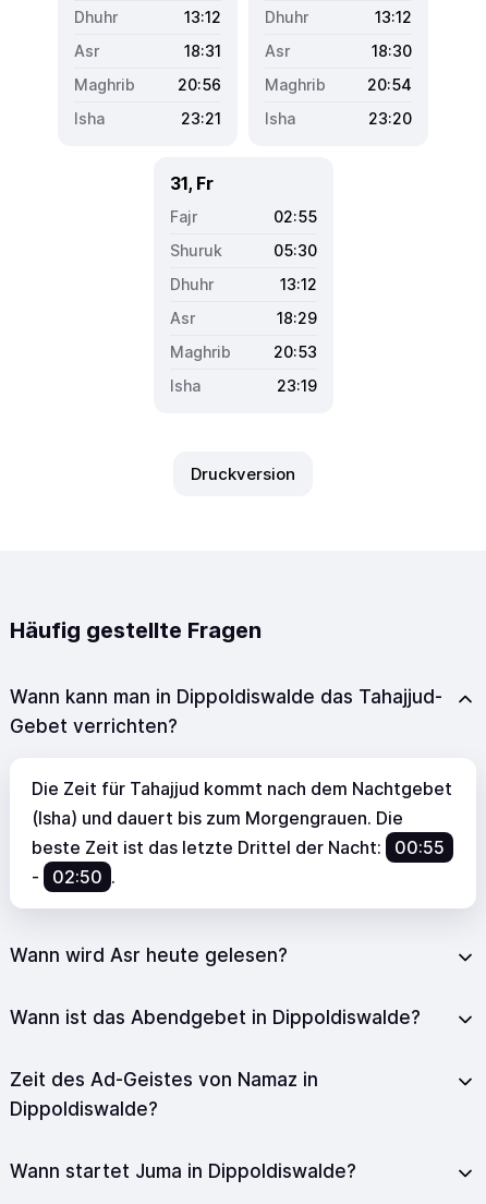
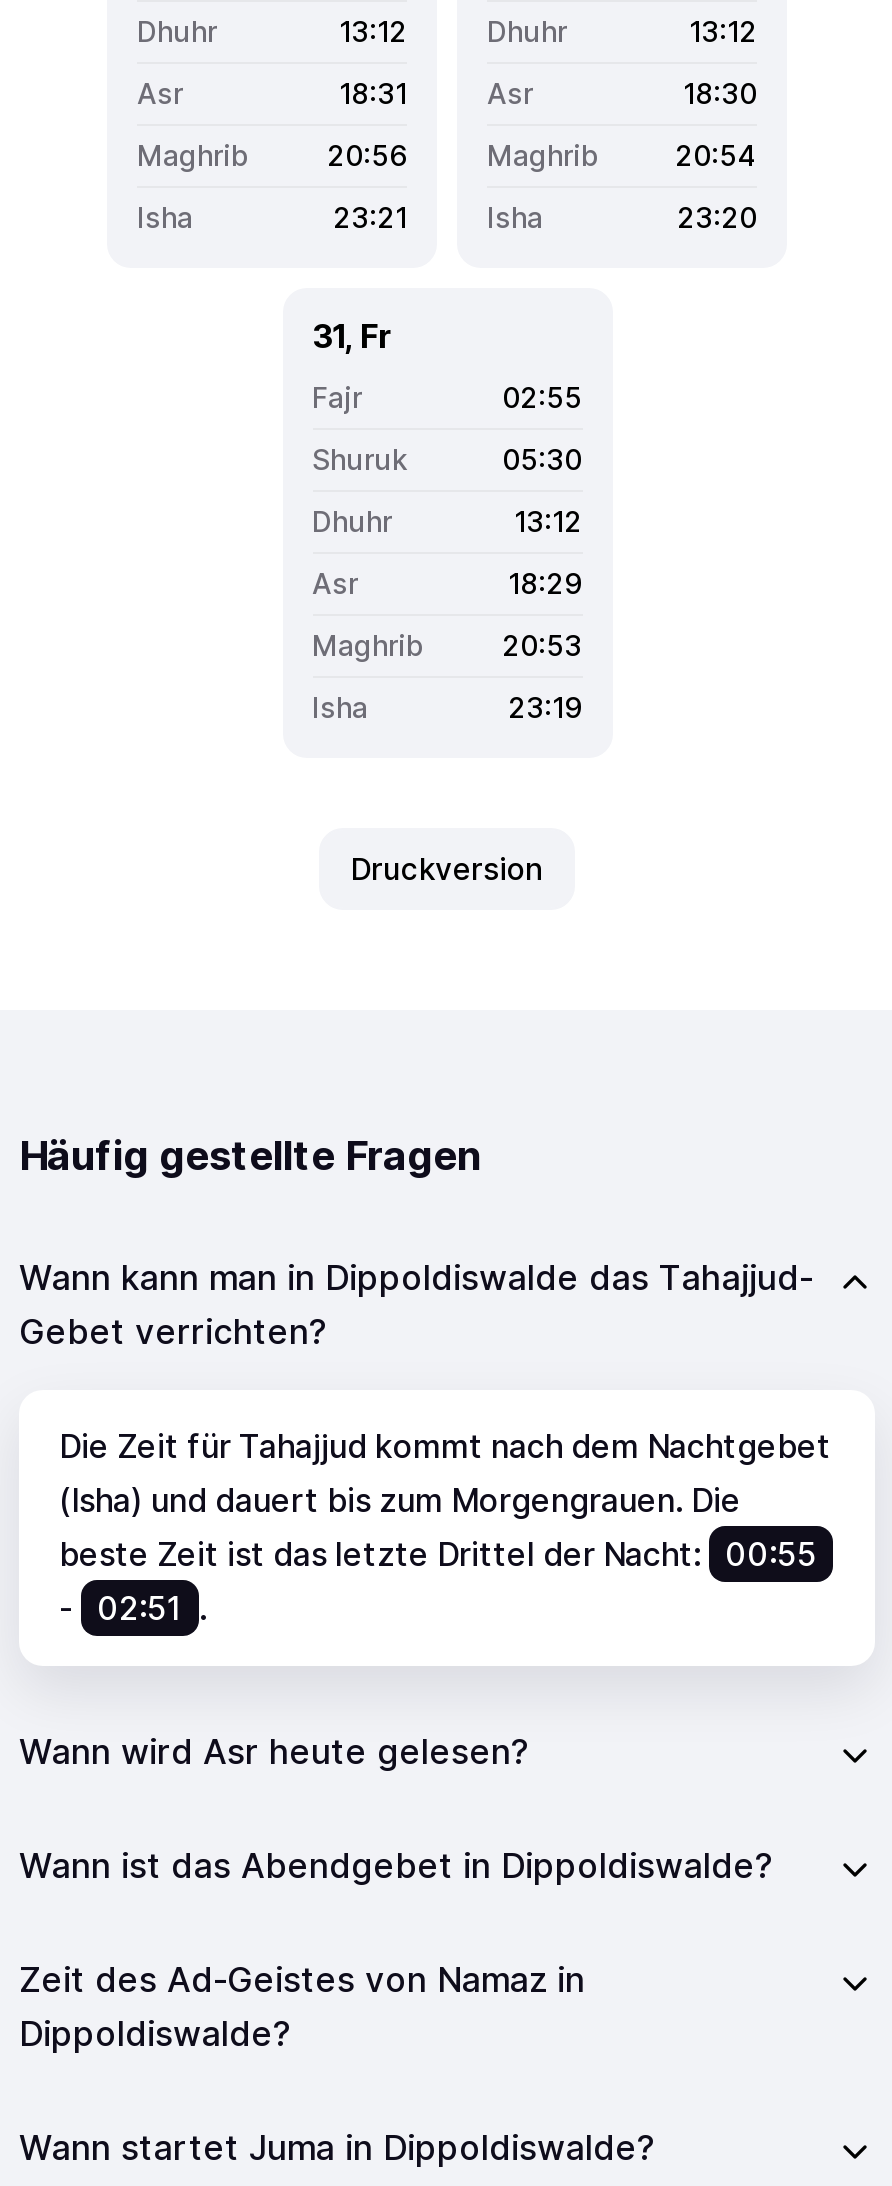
- - 02:50 .
+ - 02:51 .
